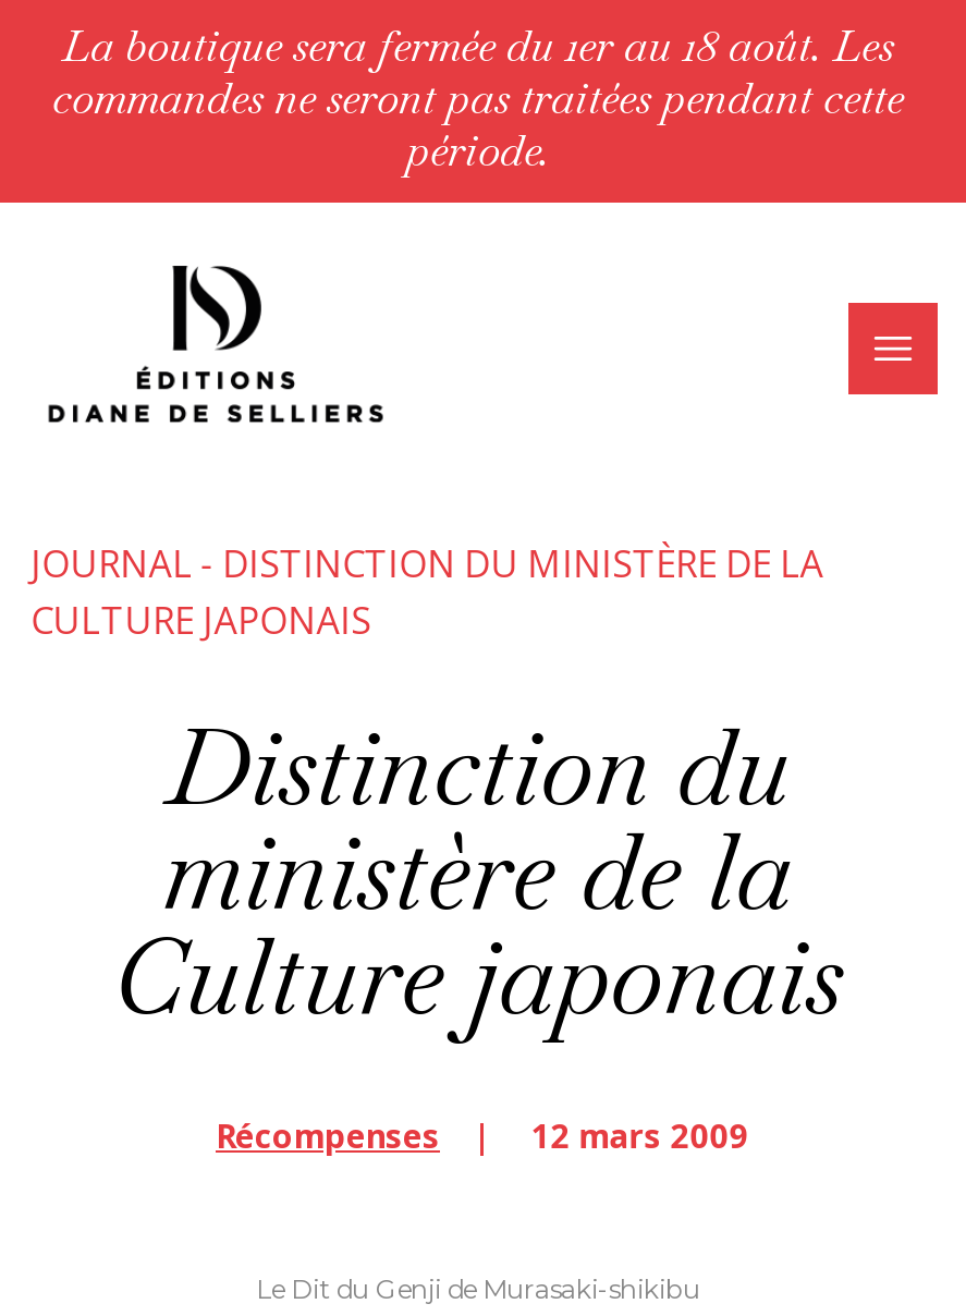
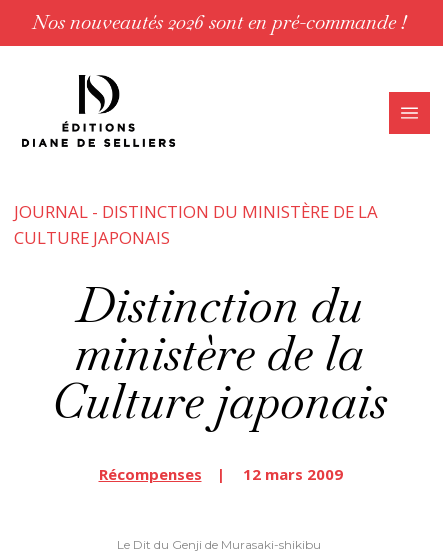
- La boutique sera fermée du 1er au 18 août. Les
- commandes ne seront pas traitées pendant cette
- période.
+ Nos nouveautés 2026 sont en pré-commande !
